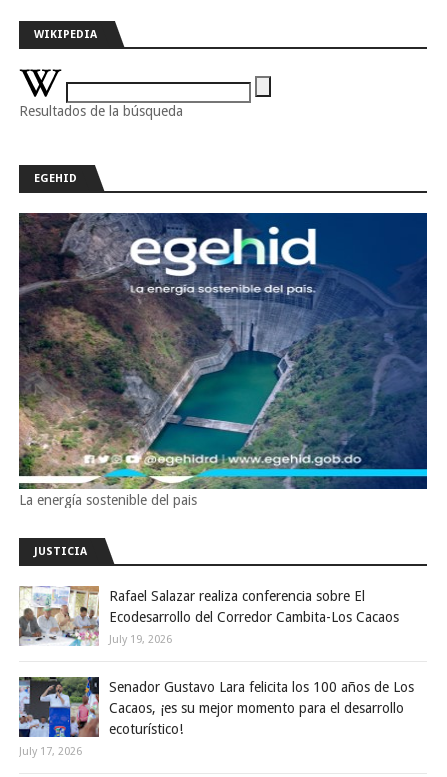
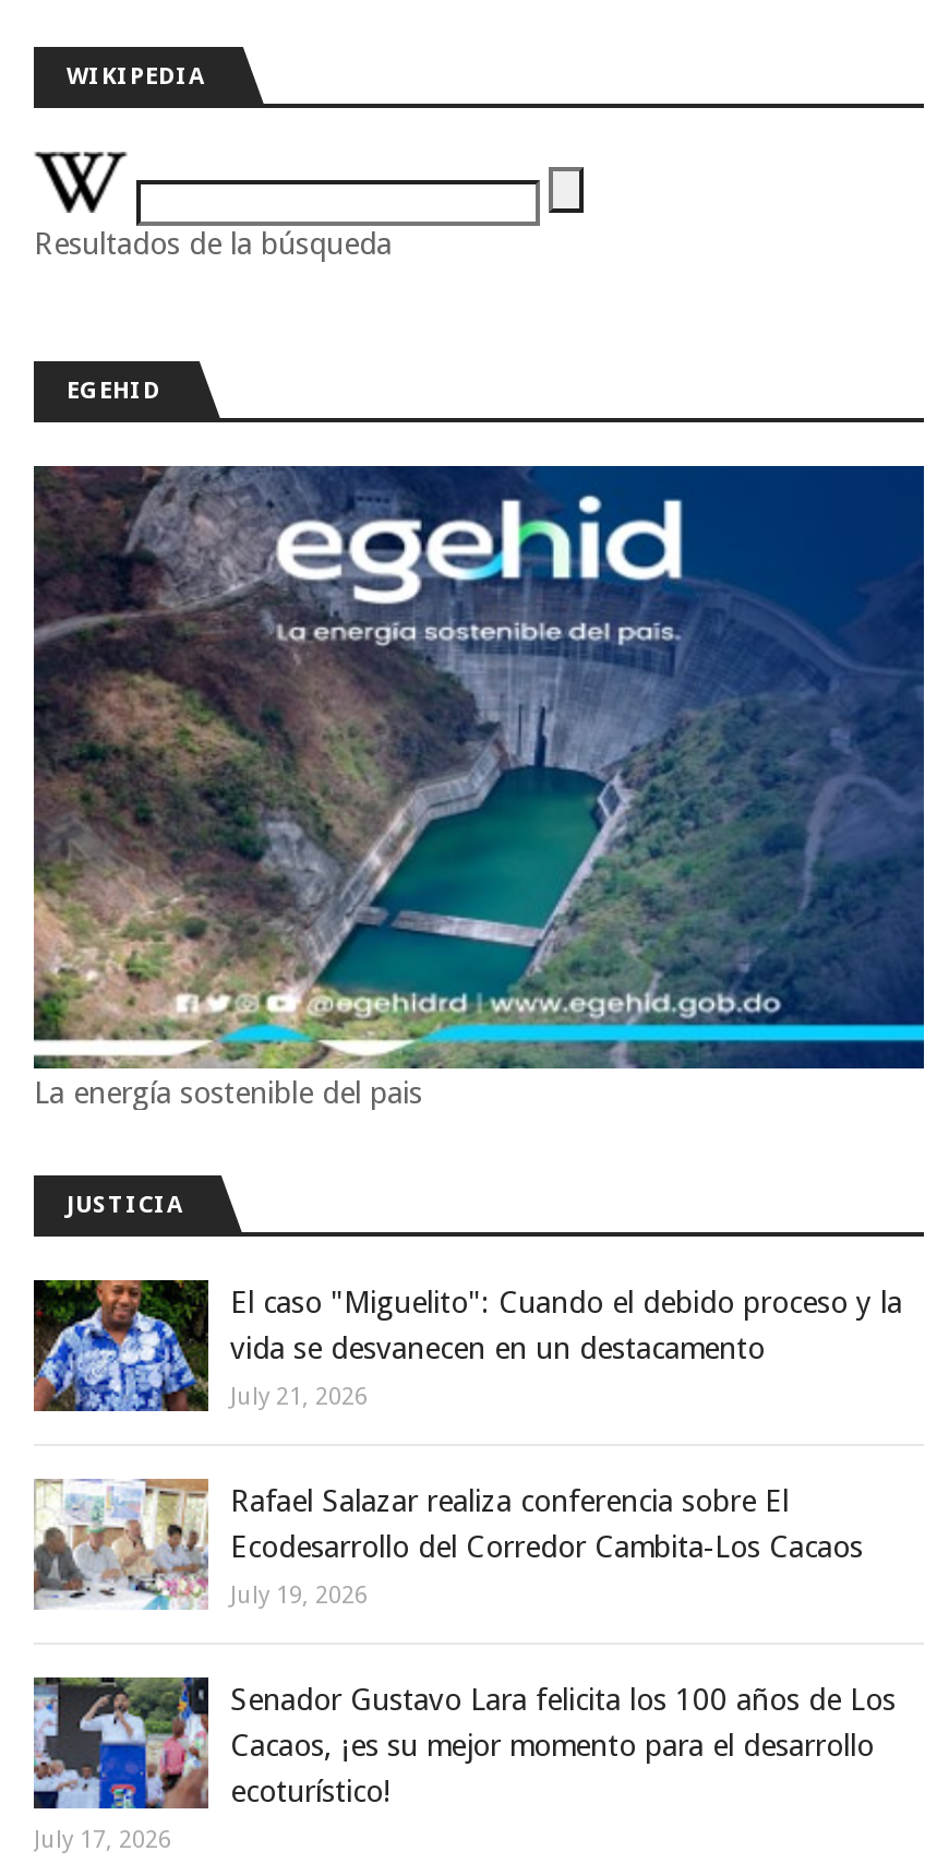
+ [image]
+ El caso "Miguelito": Cuando el debido proceso y la
+ vida se desvanecen en un destacamento
+ July 21, 2026
